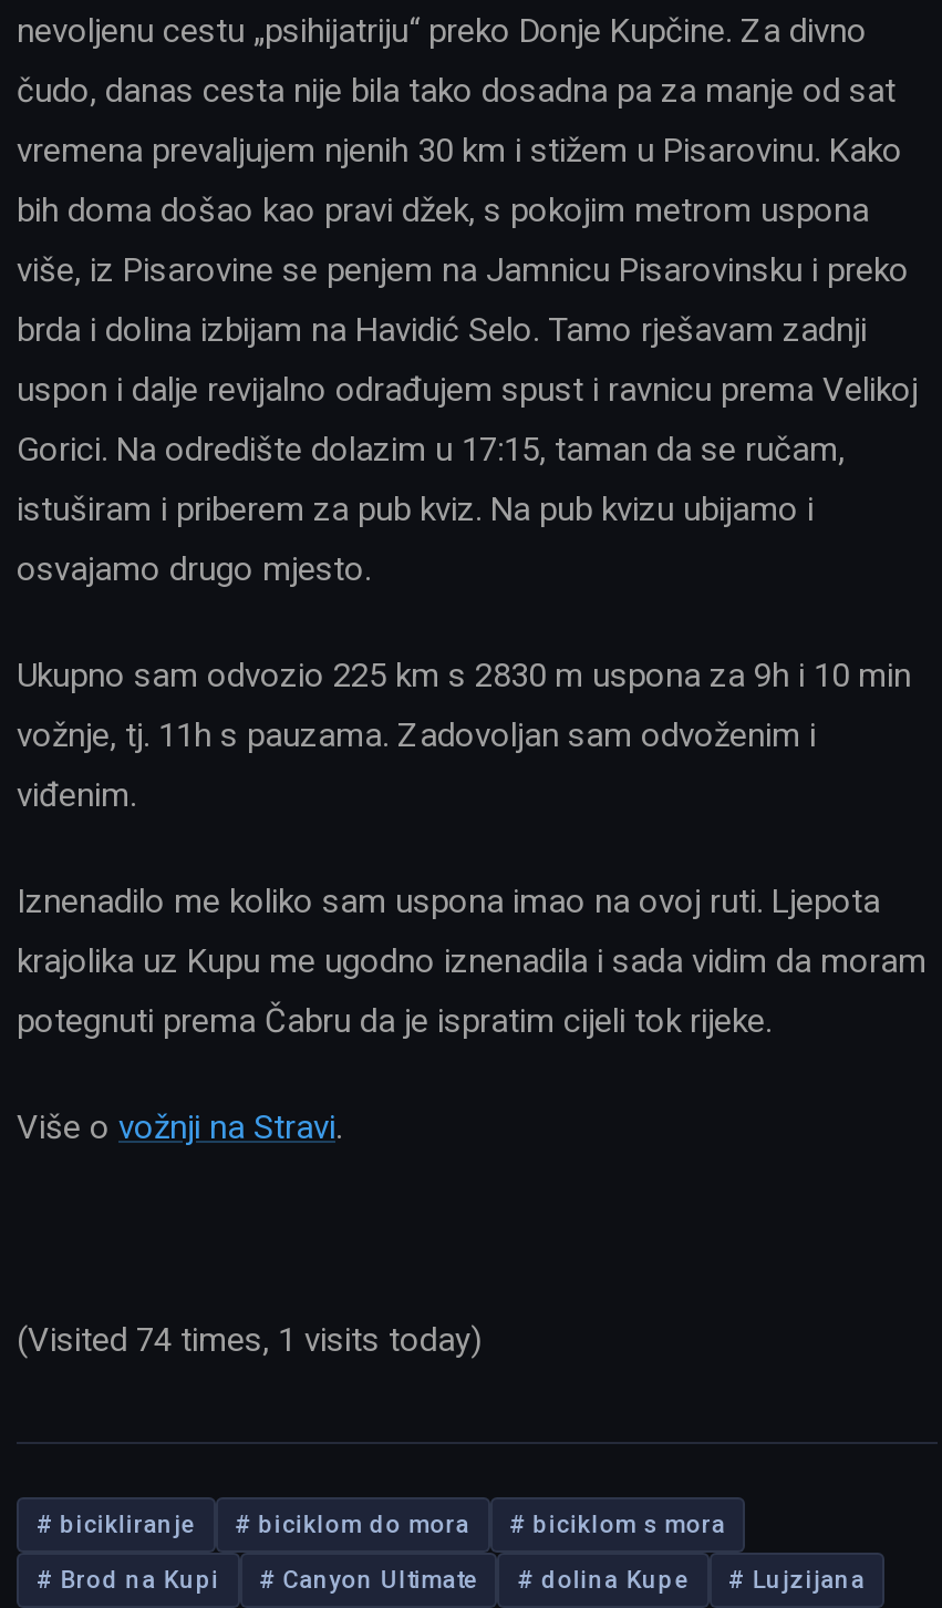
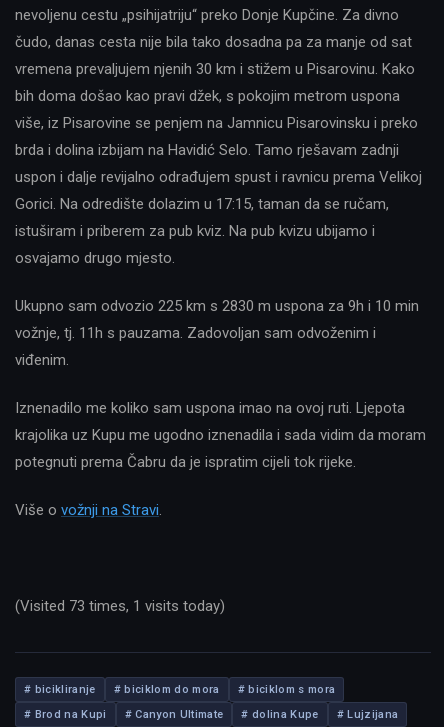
- (Visited 74 times, 1 visits today)
+ (Visited 73 times, 1 visits today)
